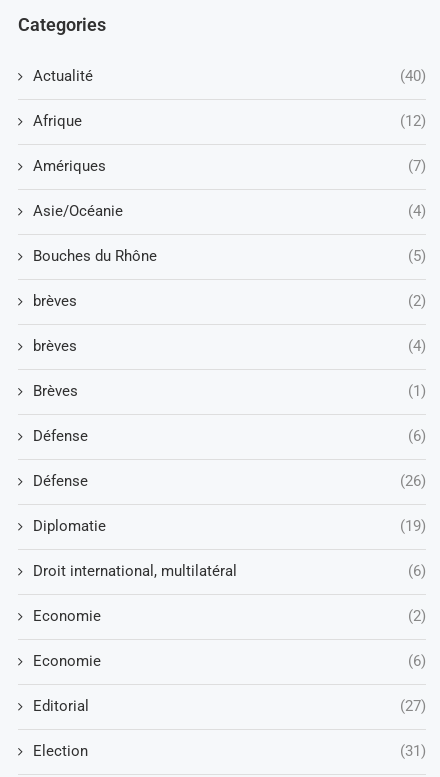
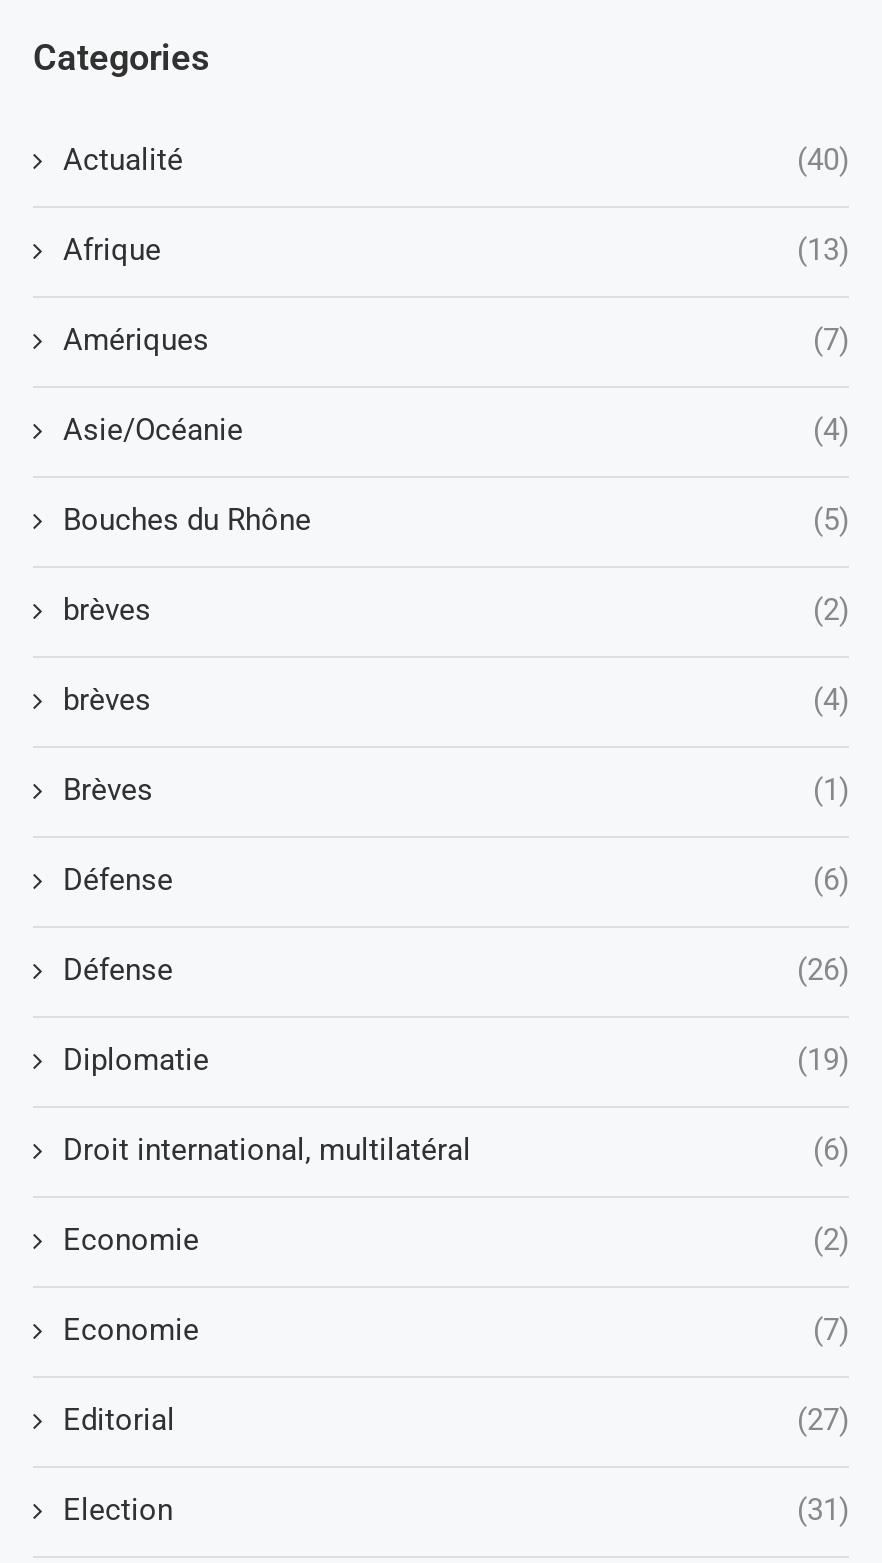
- (12)
+ (13)

- (6)
+ (7)
